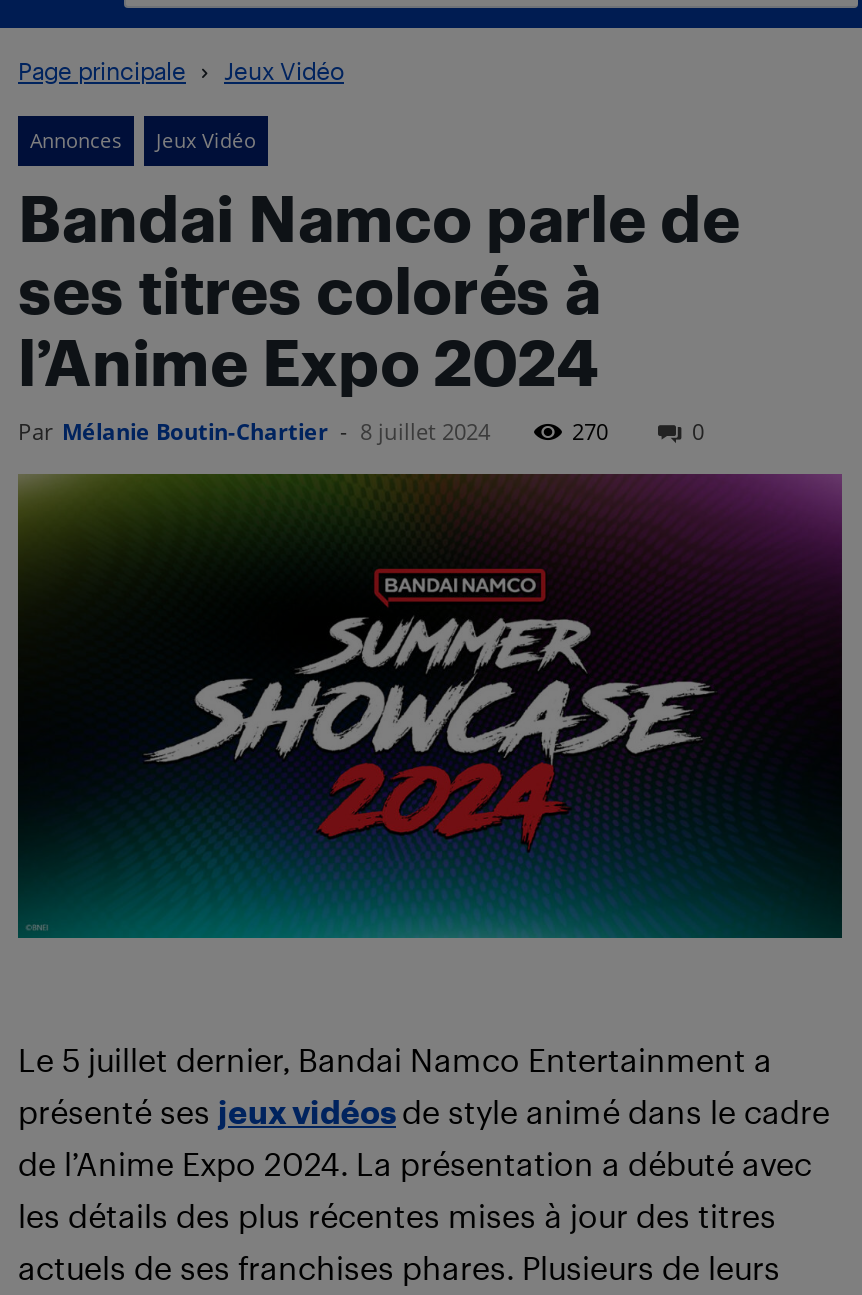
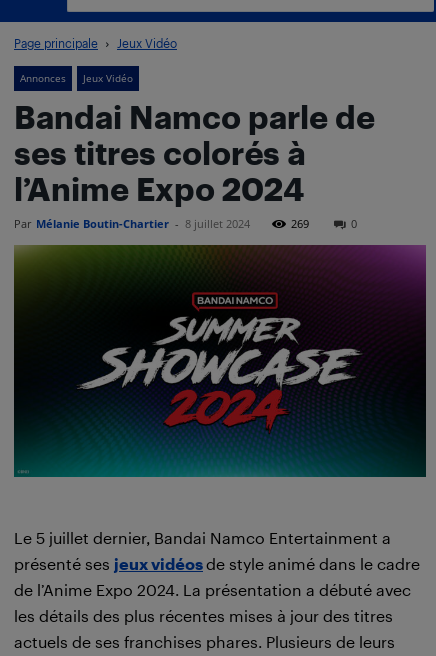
- 270
+ 269
